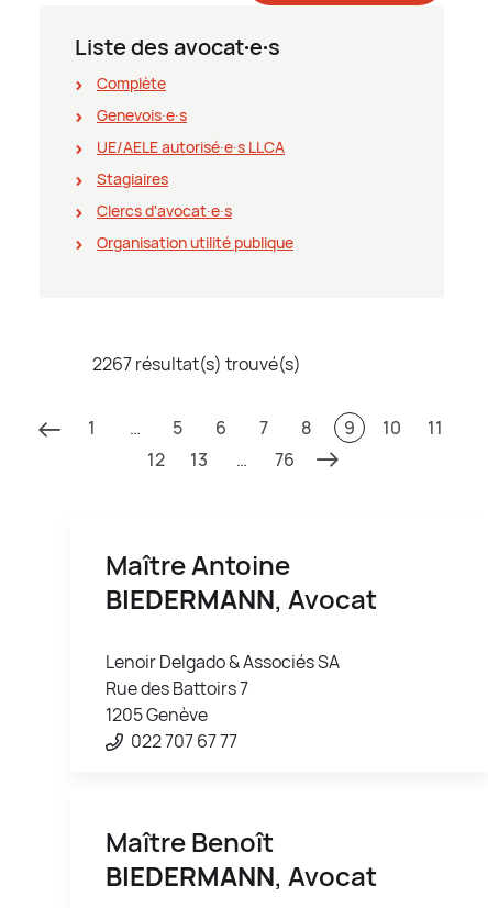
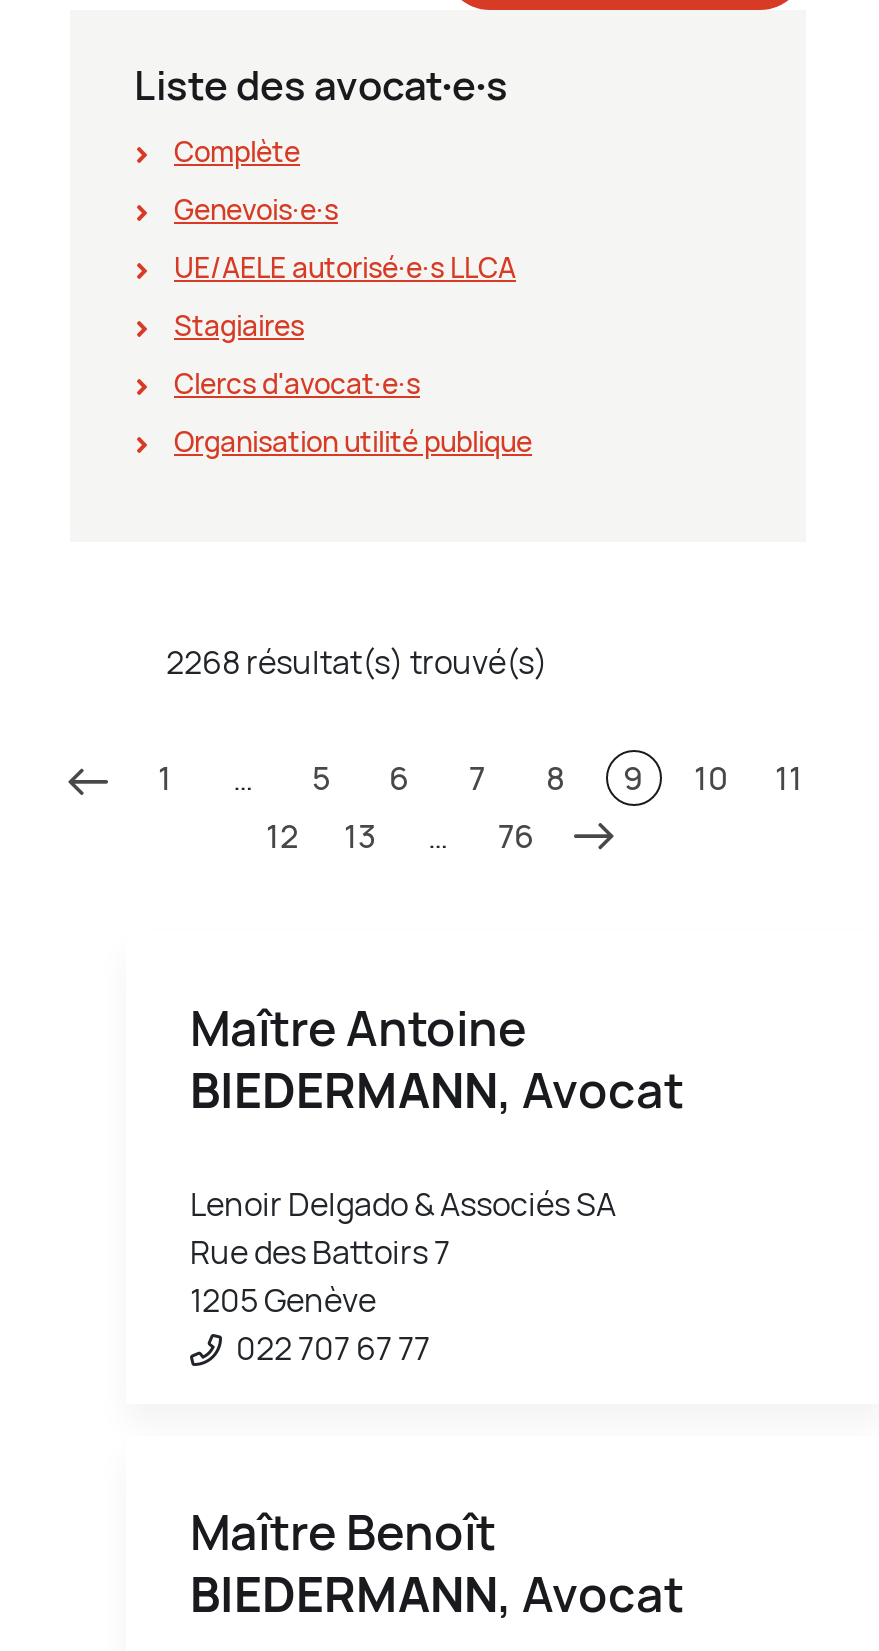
- 2267 résultat(s) trouvé(s)
+ 2268 résultat(s) trouvé(s)
